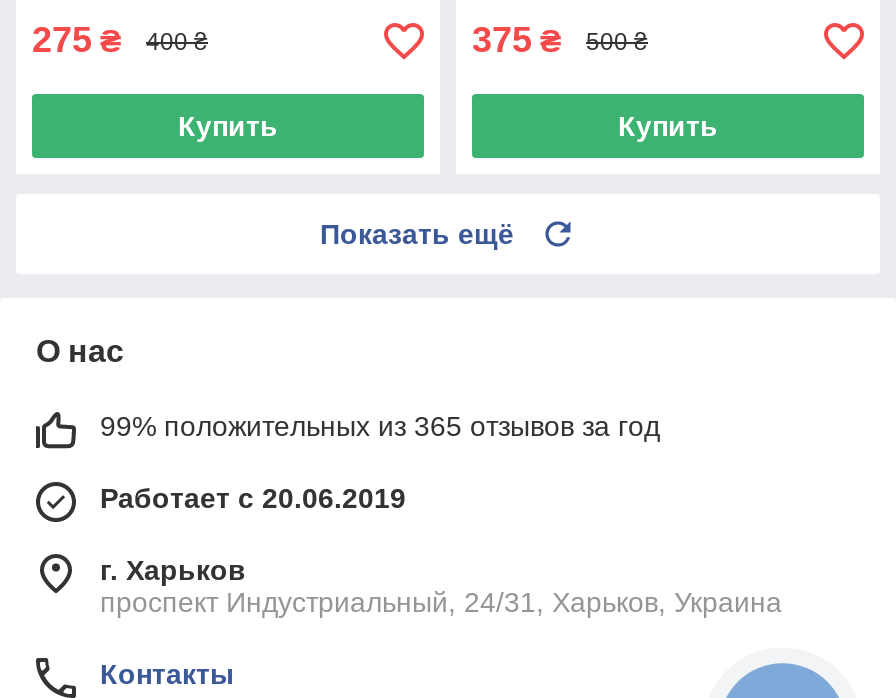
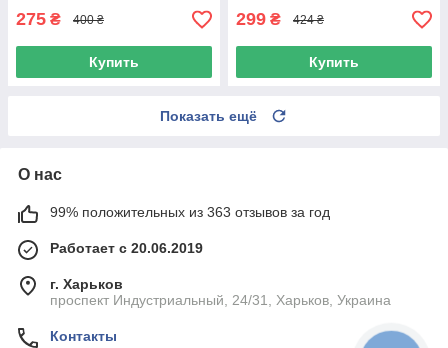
- 375 ₴
+ 299 ₴

- 500 ₴
+ 424 ₴

- 99% положительных из 365 отзывов за год
+ 99% положительных из 363 отзывов за год
